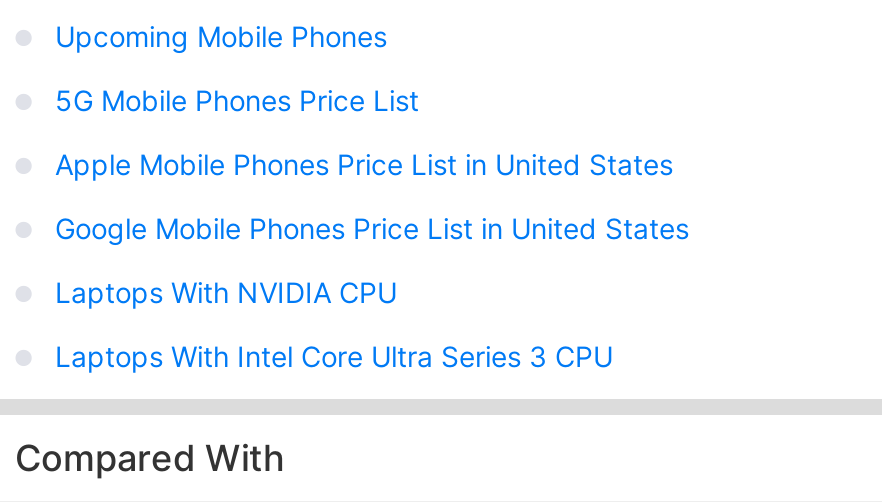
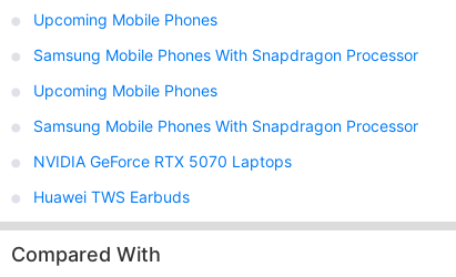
- 5G Mobile Phones Price List
+ Samsung Mobile Phones With Snapdragon Processor

- Apple Mobile Phones Price List in United States
+ Upcoming Mobile Phones

- Google Mobile Phones Price List in United States
+ Samsung Mobile Phones With Snapdragon Processor

- Laptops With NVIDIA CPU
+ NVIDIA GeForce RTX 5070 Laptops

- Laptops With Intel Core Ultra Series 3 CPU
+ Huawei TWS Earbuds
